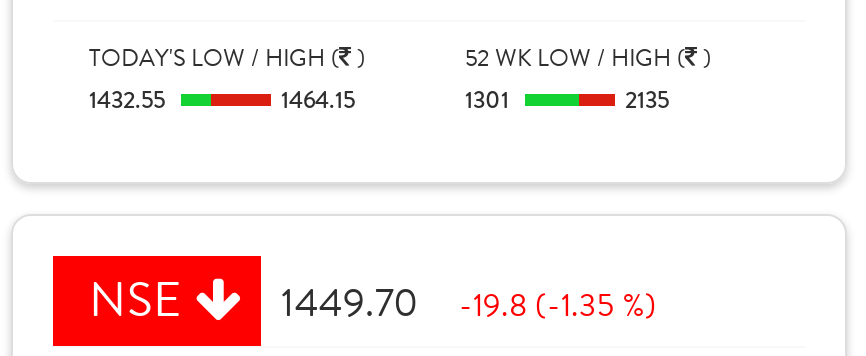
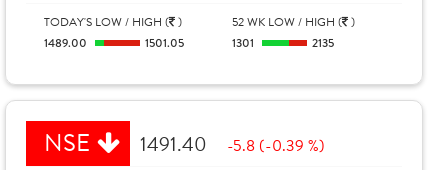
- 1432.55
+ 1489.00

- 1464.15
+ 1501.05

- 1449.70
+ 1491.40

- -19.8 (-1.35 %)
+ -5.8 (-0.39 %)
